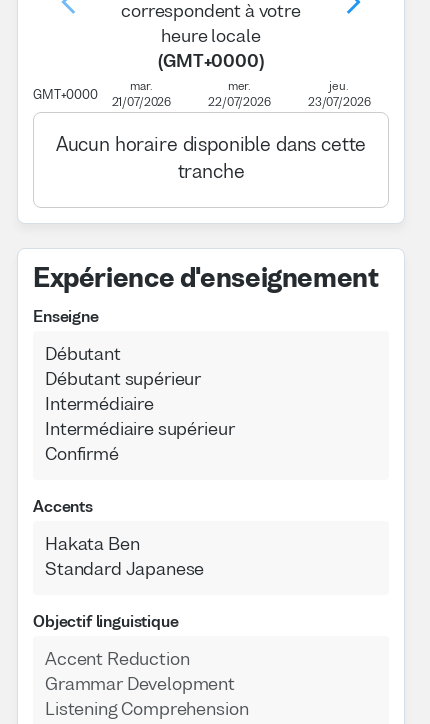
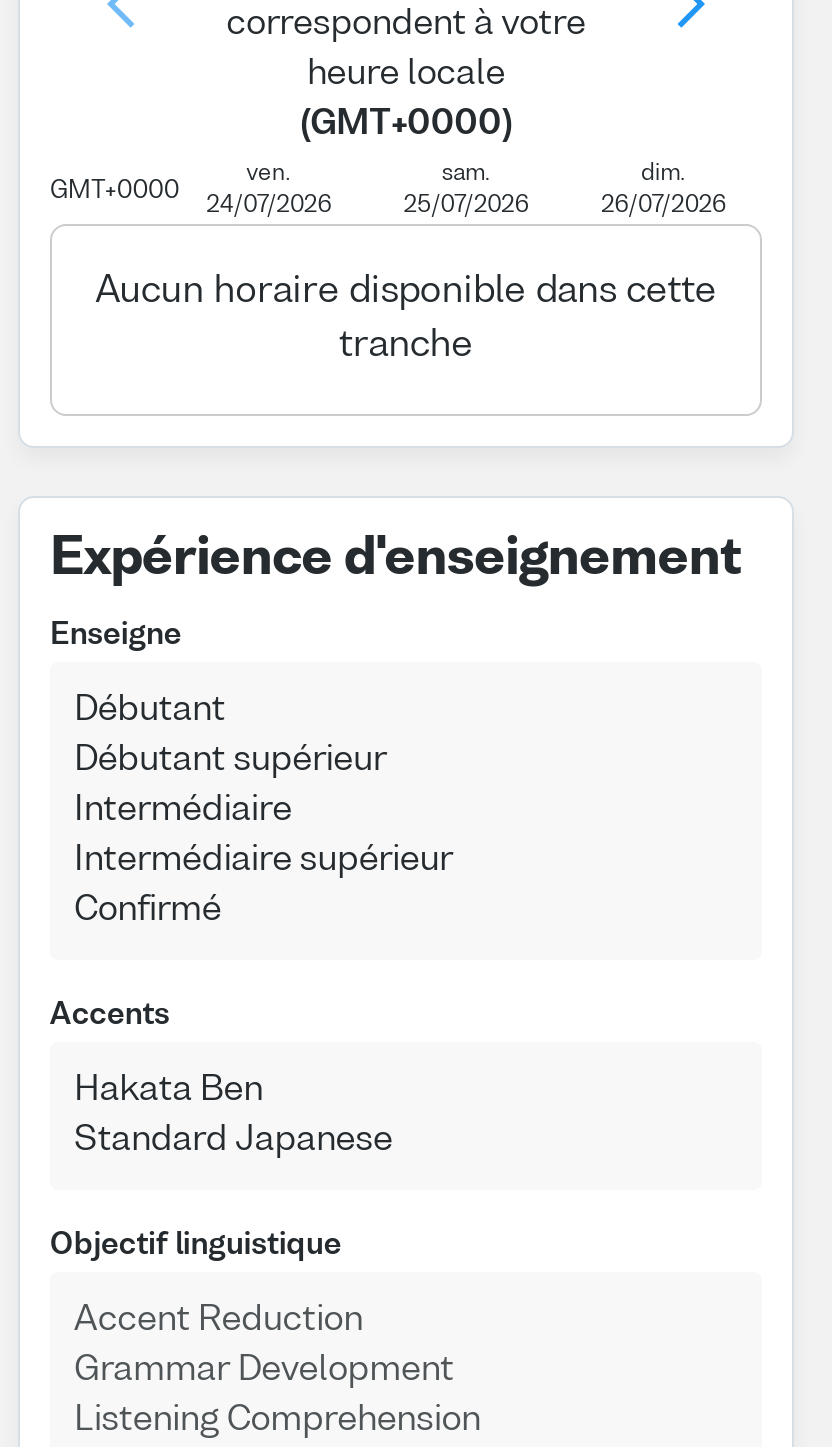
- mar.
+ ven.

- mer.
+ sam.

- jeu.
+ dim.

- 21/07/2026
+ 24/07/2026

- 22/07/2026
+ 25/07/2026

- 23/07/2026
+ 26/07/2026
